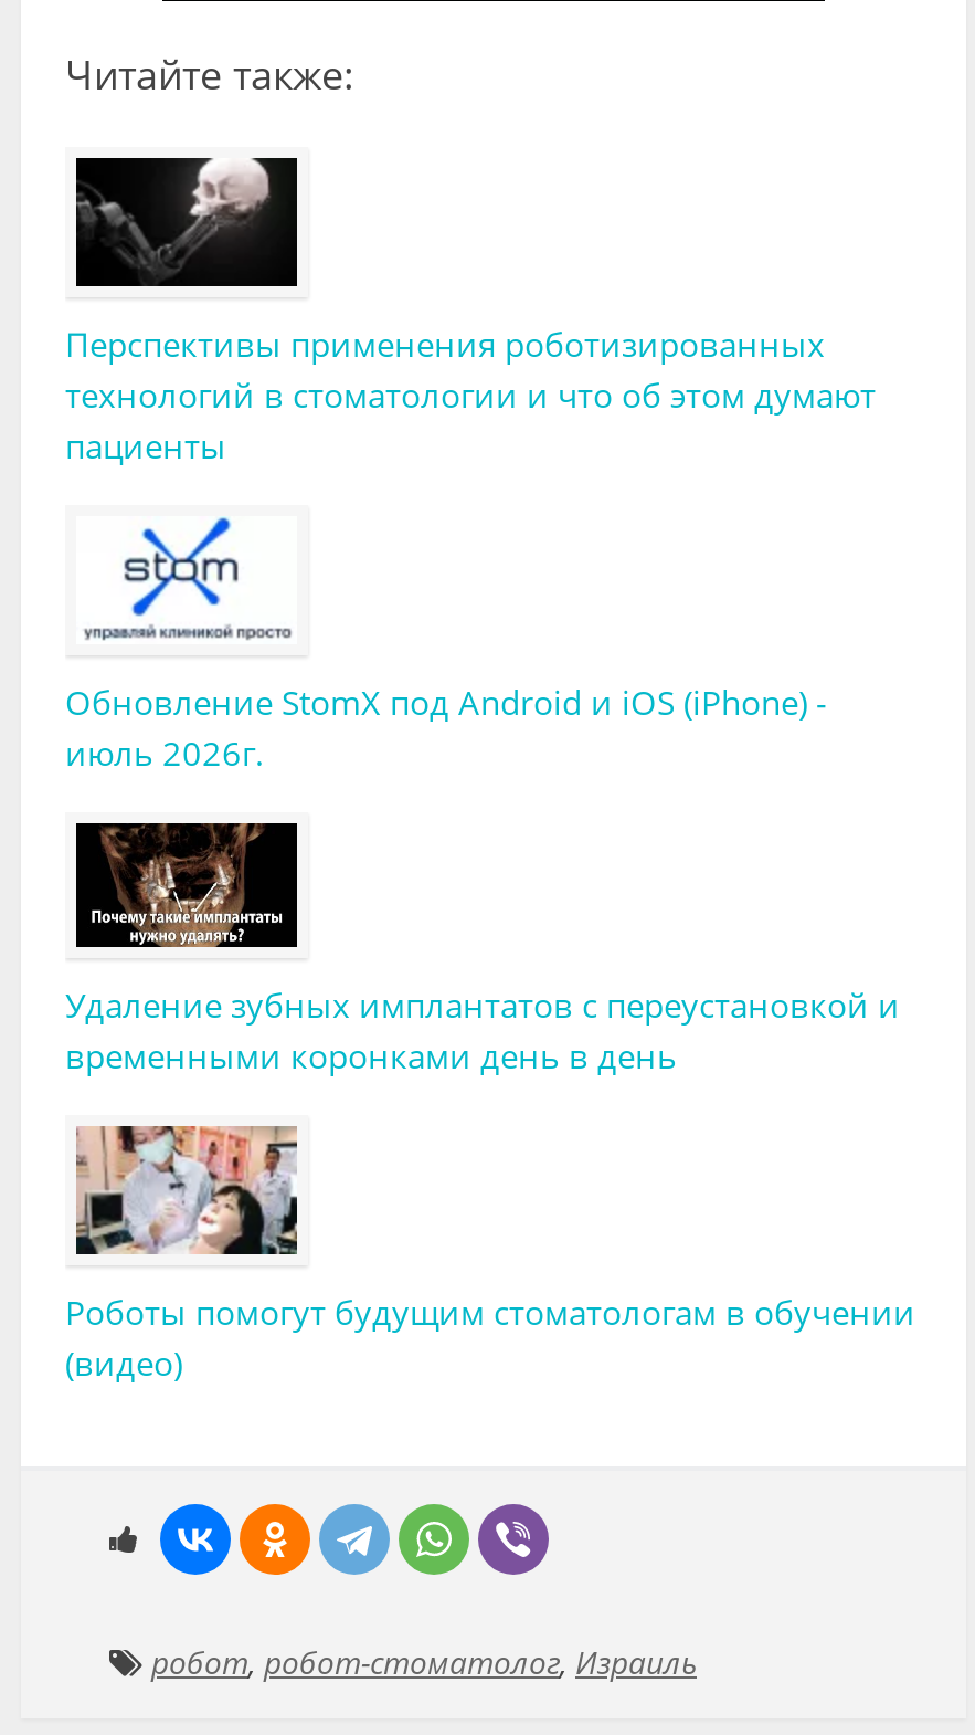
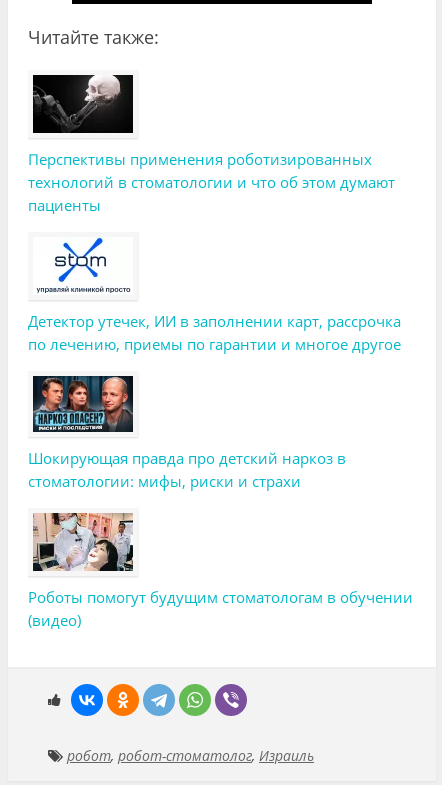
- Обновление StomX под Android и iOS (iPhone) -
- июль 2026г.
+ Детектор утечек, ИИ в заполнении карт, рассрочка
+ по лечению, приемы по гарантии и многое другое

- [image]
- Удаление зубных имплантатов с переустановкой и
- временными коронками день в день
+ [image]
+ Шокирующая правда про детский наркоз в
+ стоматологии: мифы, риски и страхи
